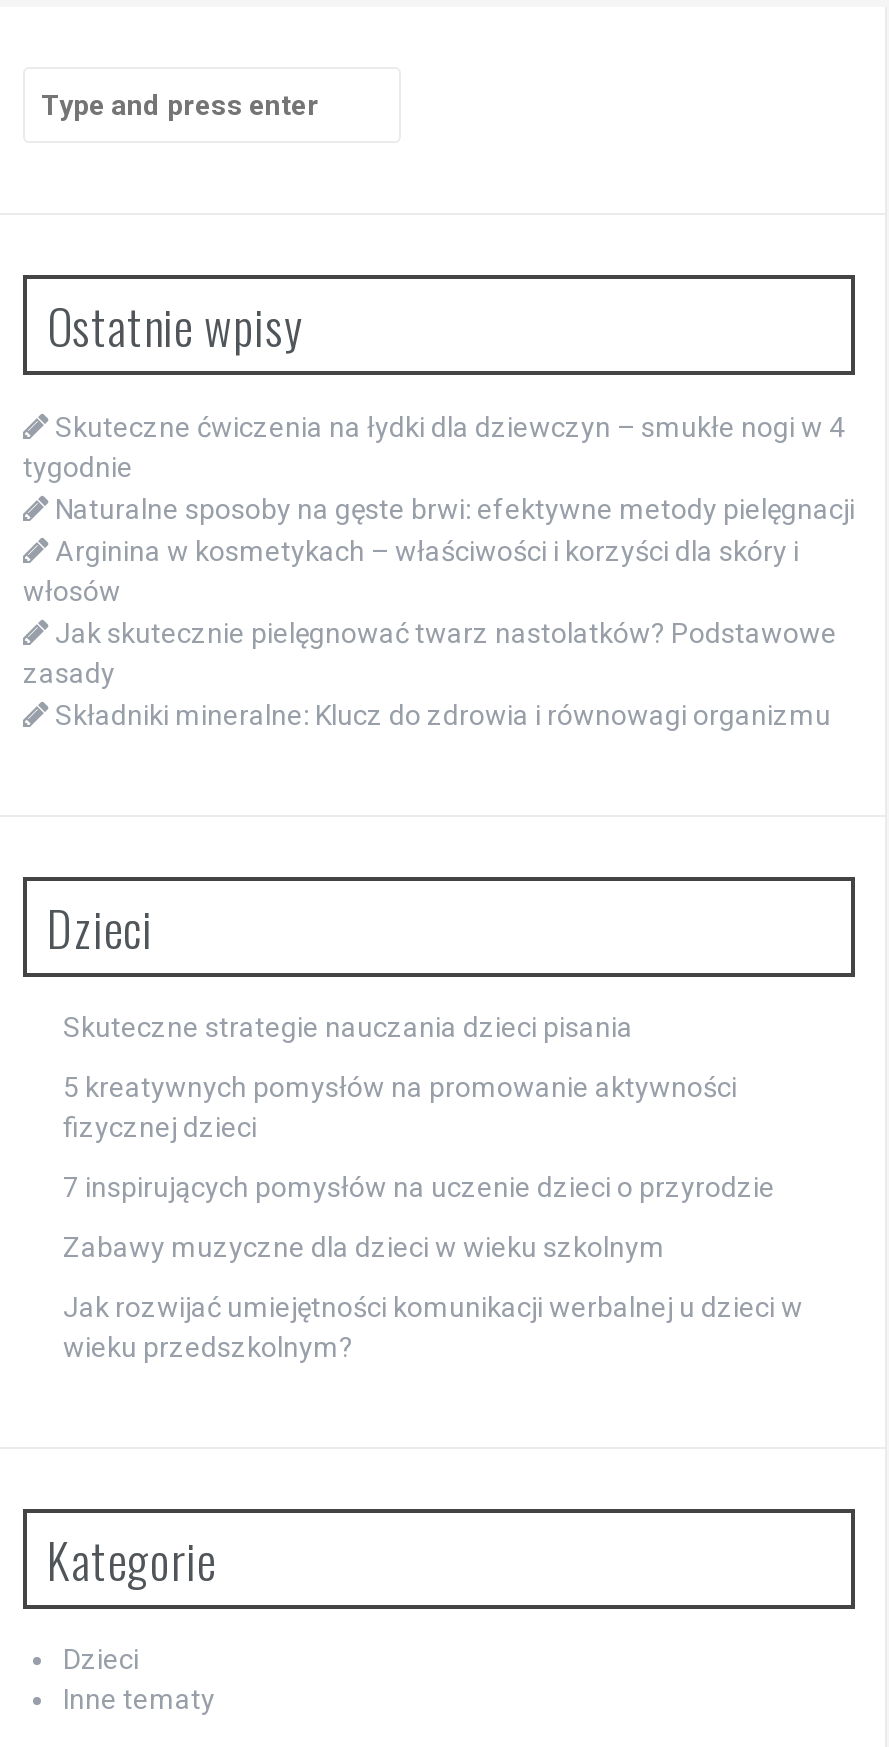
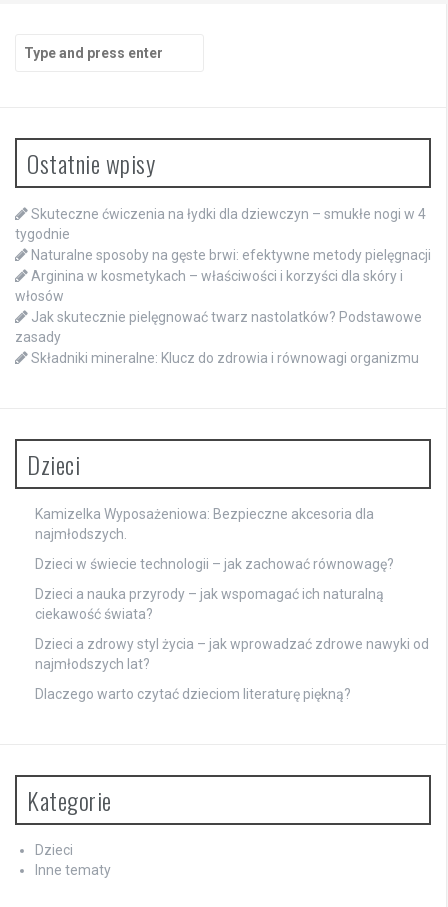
- Skuteczne strategie nauczania dzieci pisania
+ Kamizelka Wyposażeniowa: Bezpieczne akcesoria dla
+ najmłodszych.

- 5 kreatywnych pomysłów na promowanie aktywności
- fizycznej dzieci
+ Dzieci w świecie technologii – jak zachować równowagę?

- 7 inspirujących pomysłów na uczenie dzieci o przyrodzie
+ Dzieci a nauka przyrody – jak wspomagać ich naturalną
+ ciekawość świata?

- Zabawy muzyczne dla dzieci w wieku szkolnym
+ Dzieci a zdrowy styl życia – jak wprowadzać zdrowe nawyki od
+ najmłodszych lat?

- Jak rozwijać umiejętności komunikacji werbalnej u dzieci w
- wieku przedszkolnym?
+ Dlaczego warto czytać dzieciom literaturę piękną?
